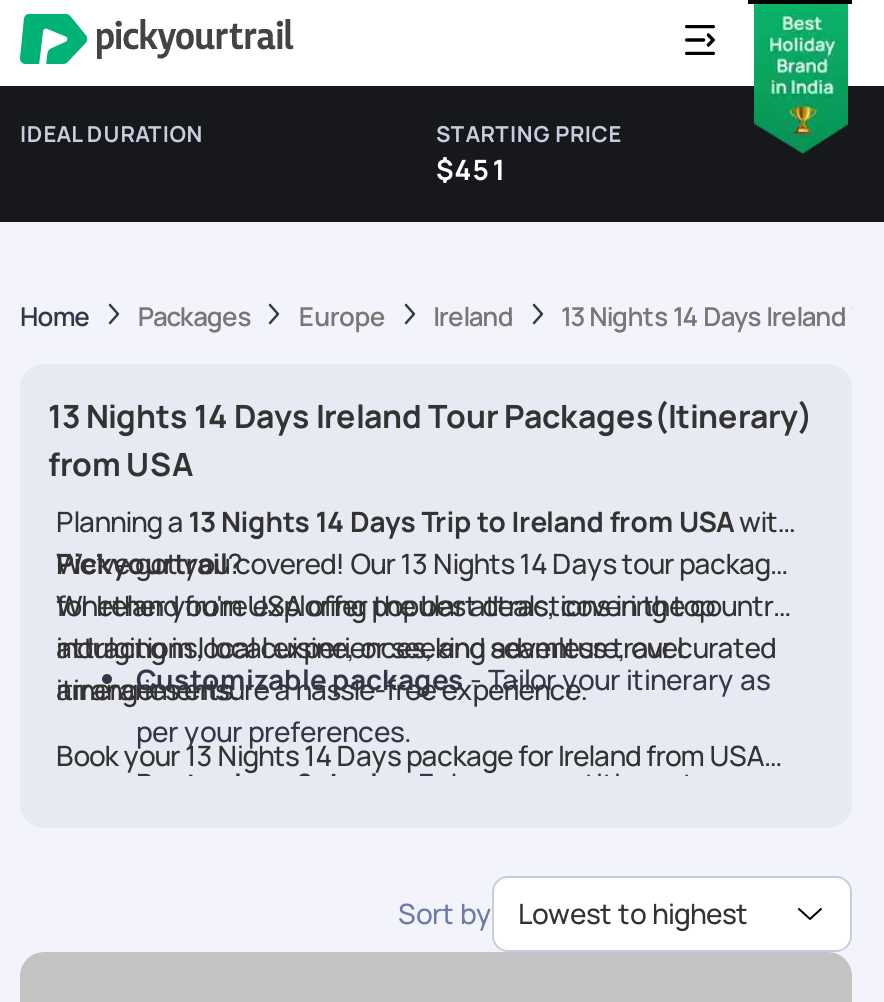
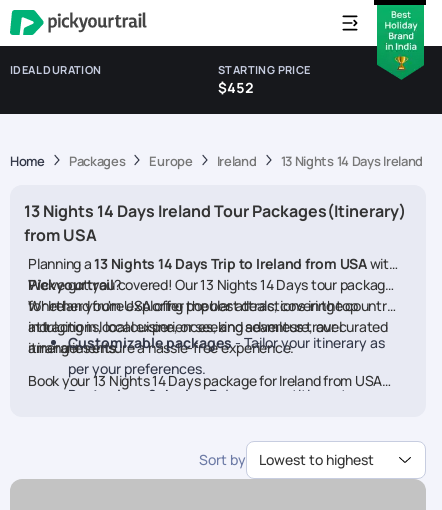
- $451
+ $452
